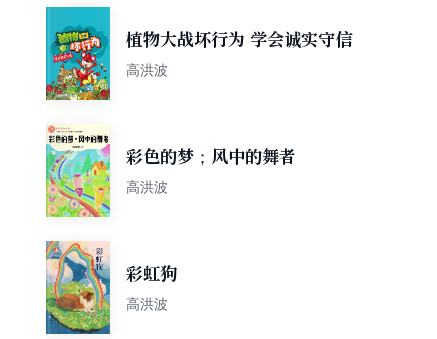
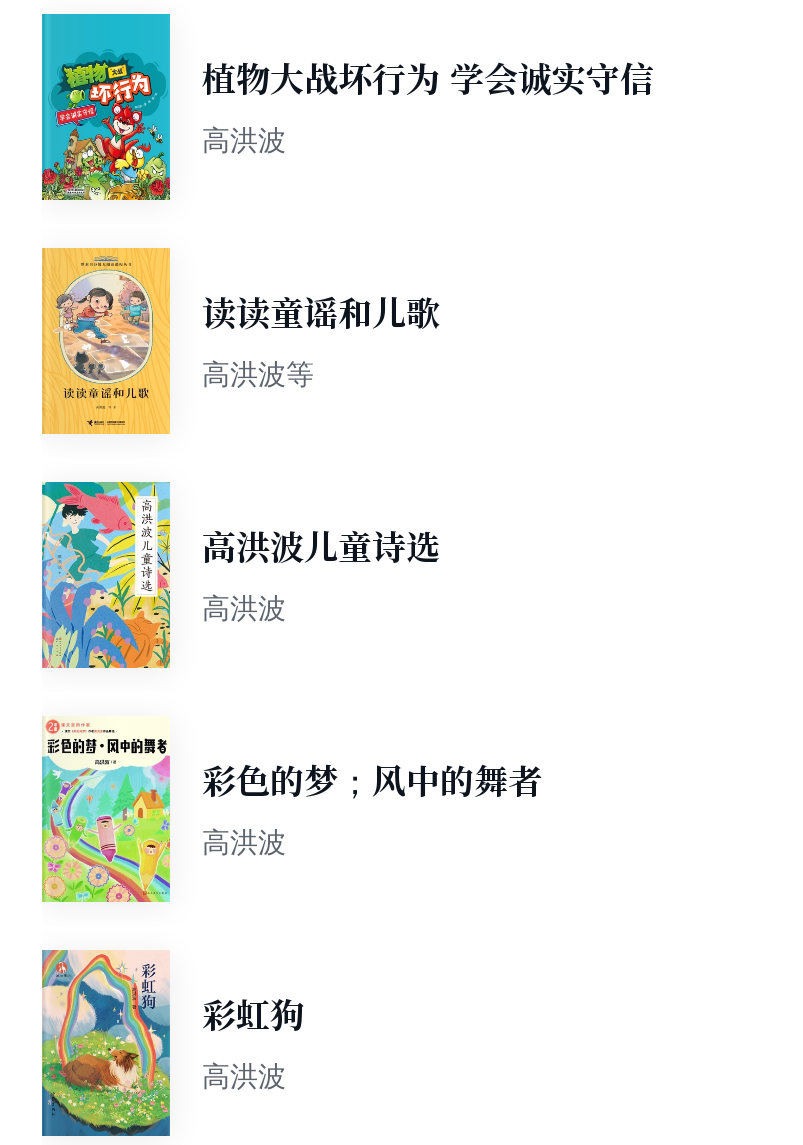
+ [image]
+ 读读童谣和儿歌
+ 高洪波等

+ [image]
+ 高洪波儿童诗选
+ 高洪波
